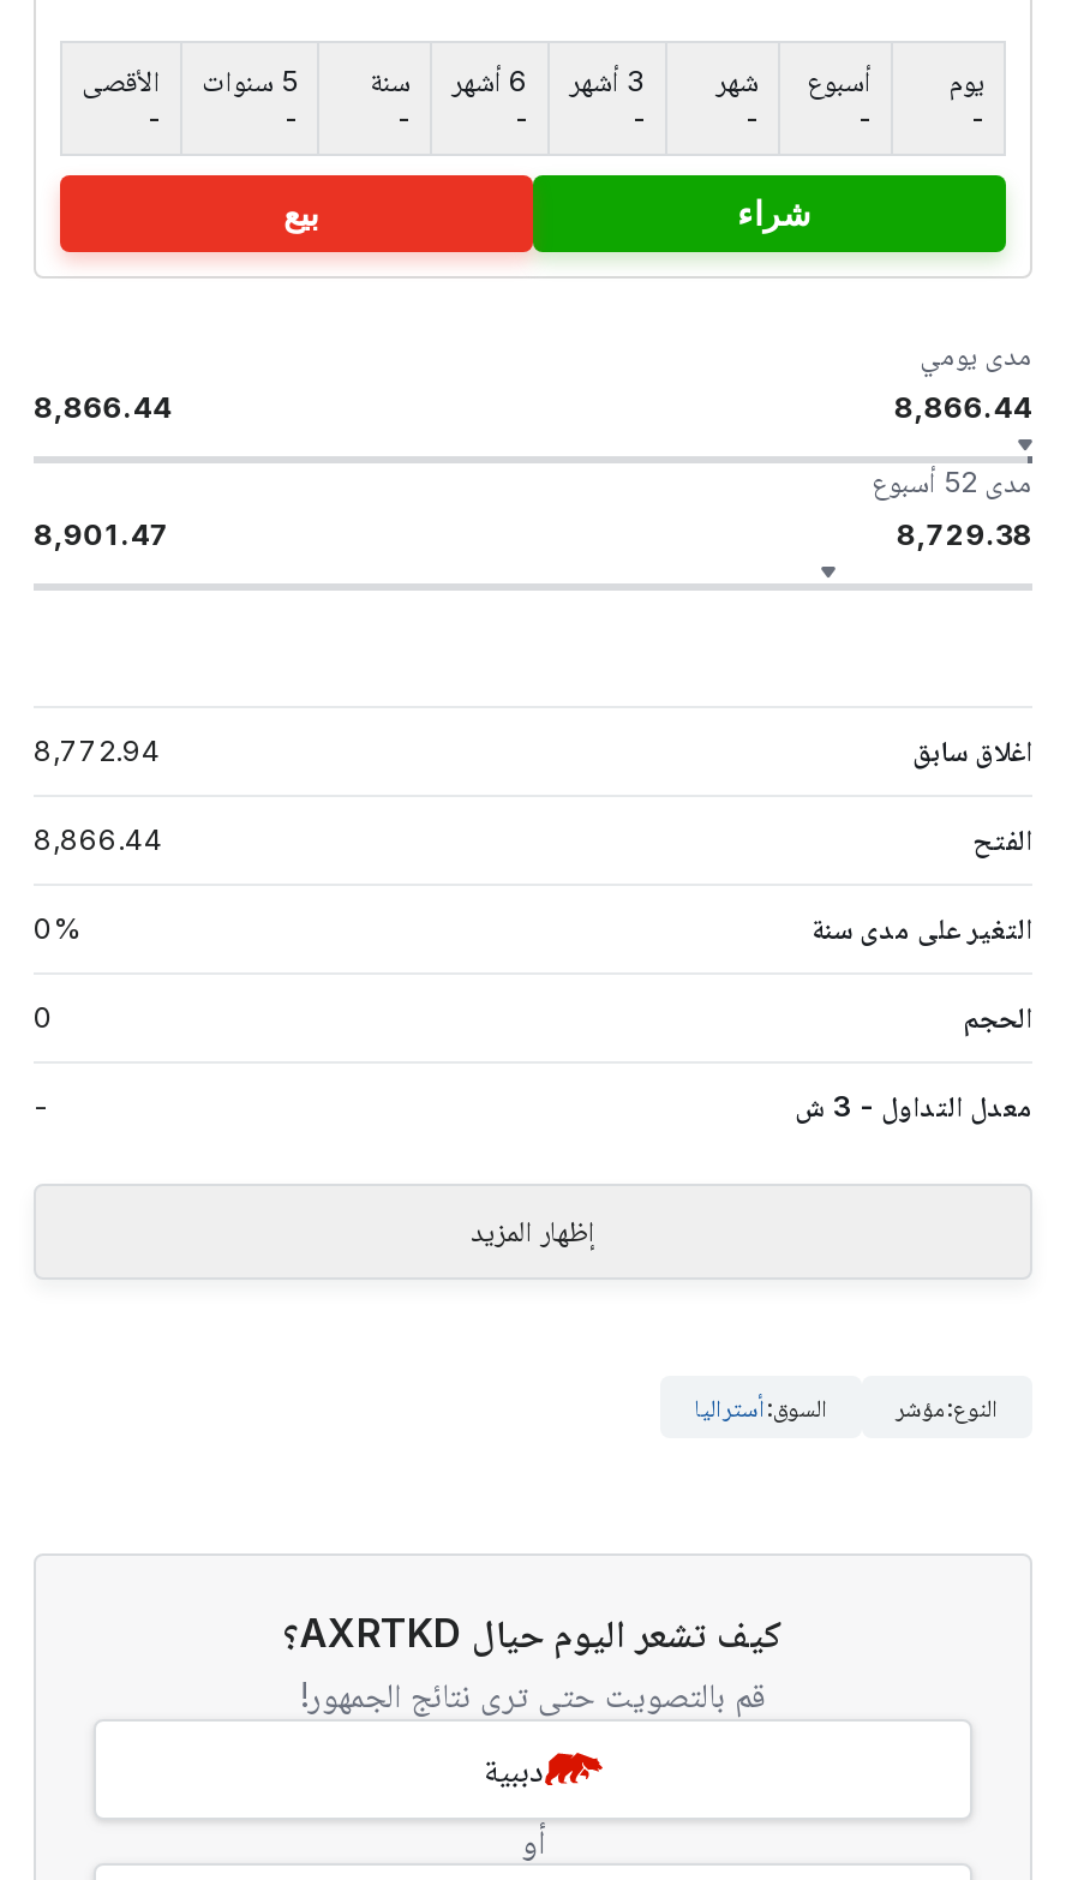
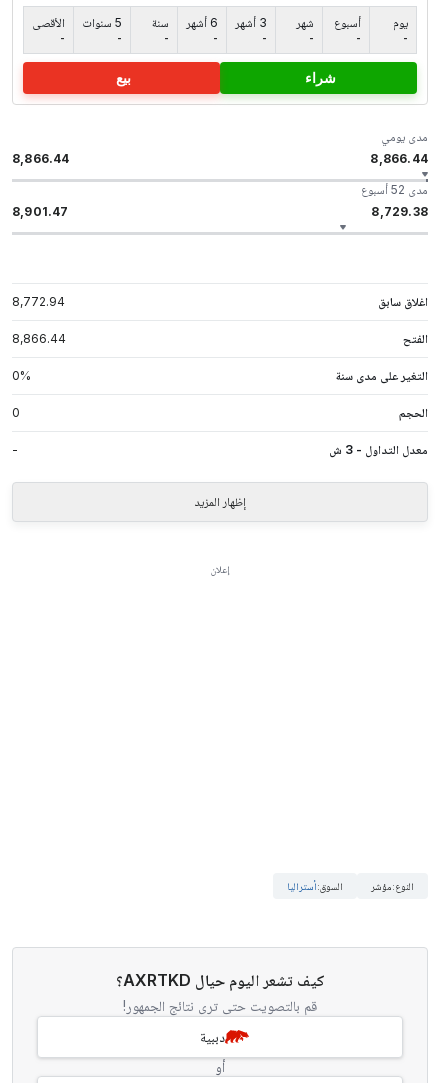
+ إعلان
